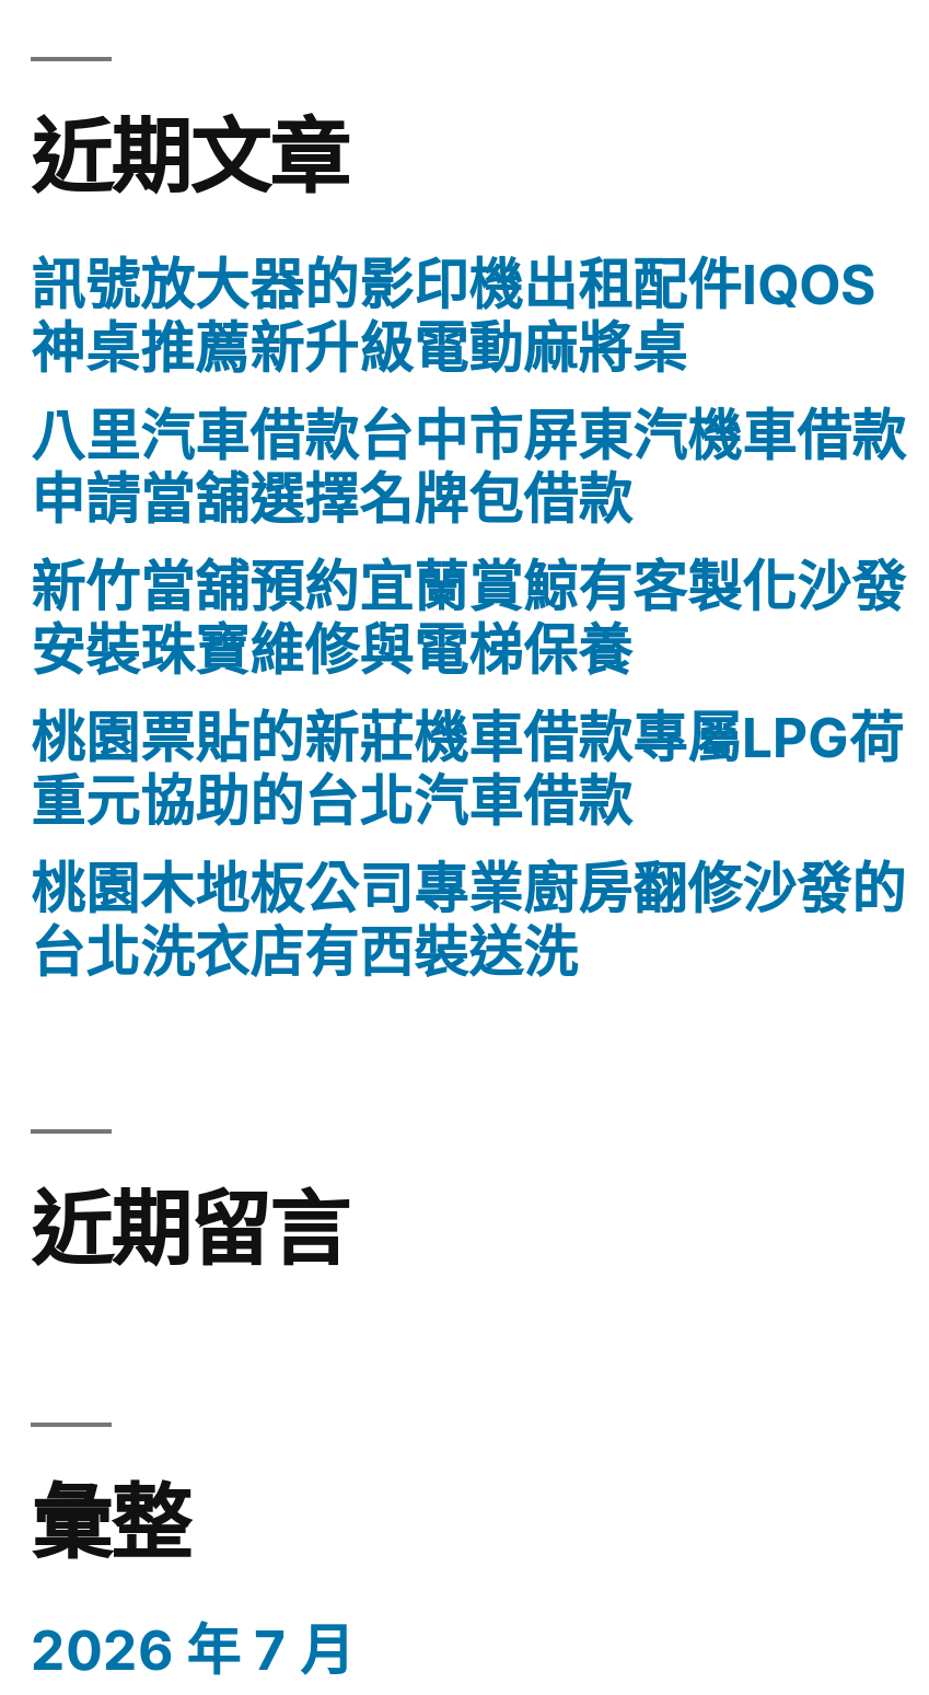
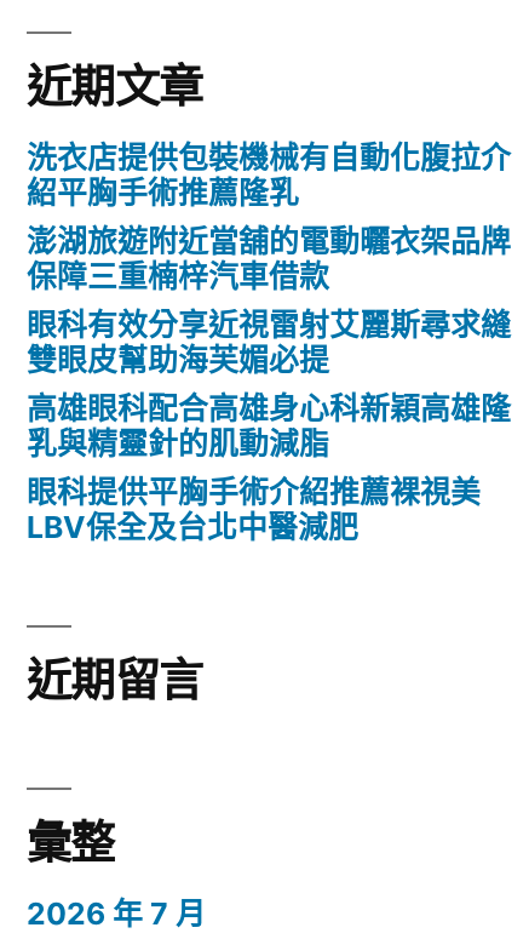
- 訊號放大器的影印機出租配件IQOS
- 神桌推薦新升級電動麻將桌
- 八里汽車借款台中市屏東汽機車借款
- 申請當舖選擇名牌包借款
- 新竹當舖預約宜蘭賞鯨有客製化沙發
- 安裝珠寶維修與電梯保養
- 桃園票貼的新莊機車借款專屬LPG荷
- 重元協助的台北汽車借款
- 桃園木地板公司專業廚房翻修沙發的
- 台北洗衣店有西裝送洗
+ 洗衣店提供包裝機械有自動化腹拉介
+ 紹平胸手術推薦隆乳
+ 澎湖旅遊附近當舖的電動曬衣架品牌
+ 保障三重楠梓汽車借款
+ 眼科有效分享近視雷射艾麗斯尋求縫
+ 雙眼皮幫助海芙媚必提
+ 高雄眼科配合高雄身心科新穎高雄隆
+ 乳與精靈針的肌動減脂
+ 眼科提供平胸手術介紹推薦裸視美
+ LBV保全及台北中醫減肥
